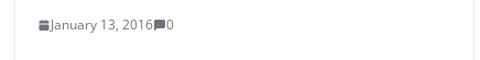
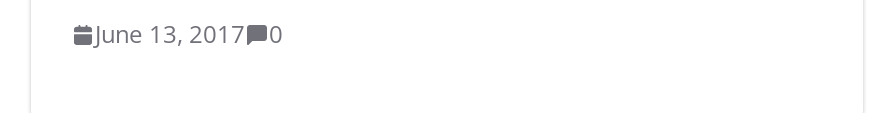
- January 13, 2016 0
+ June 13, 2017 0
